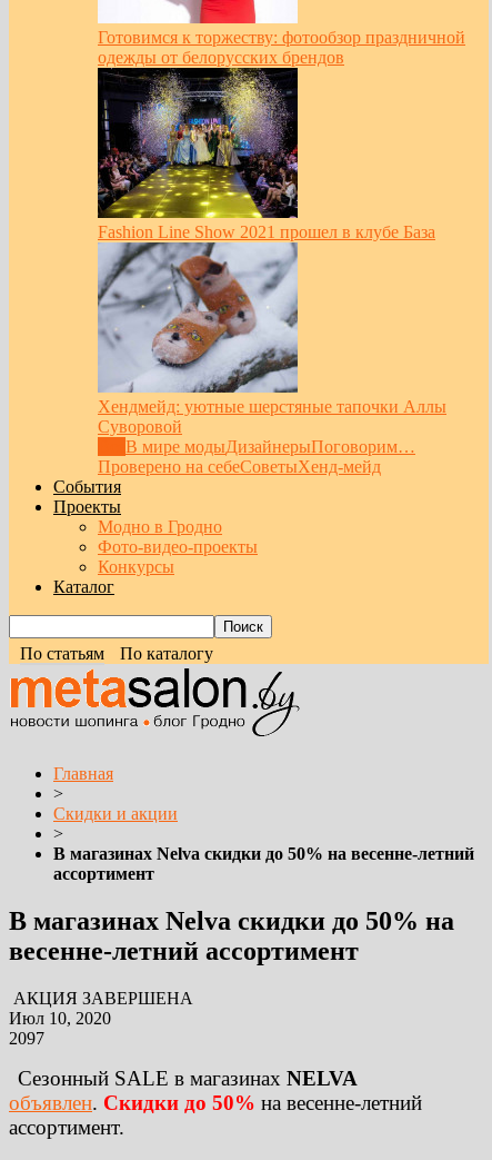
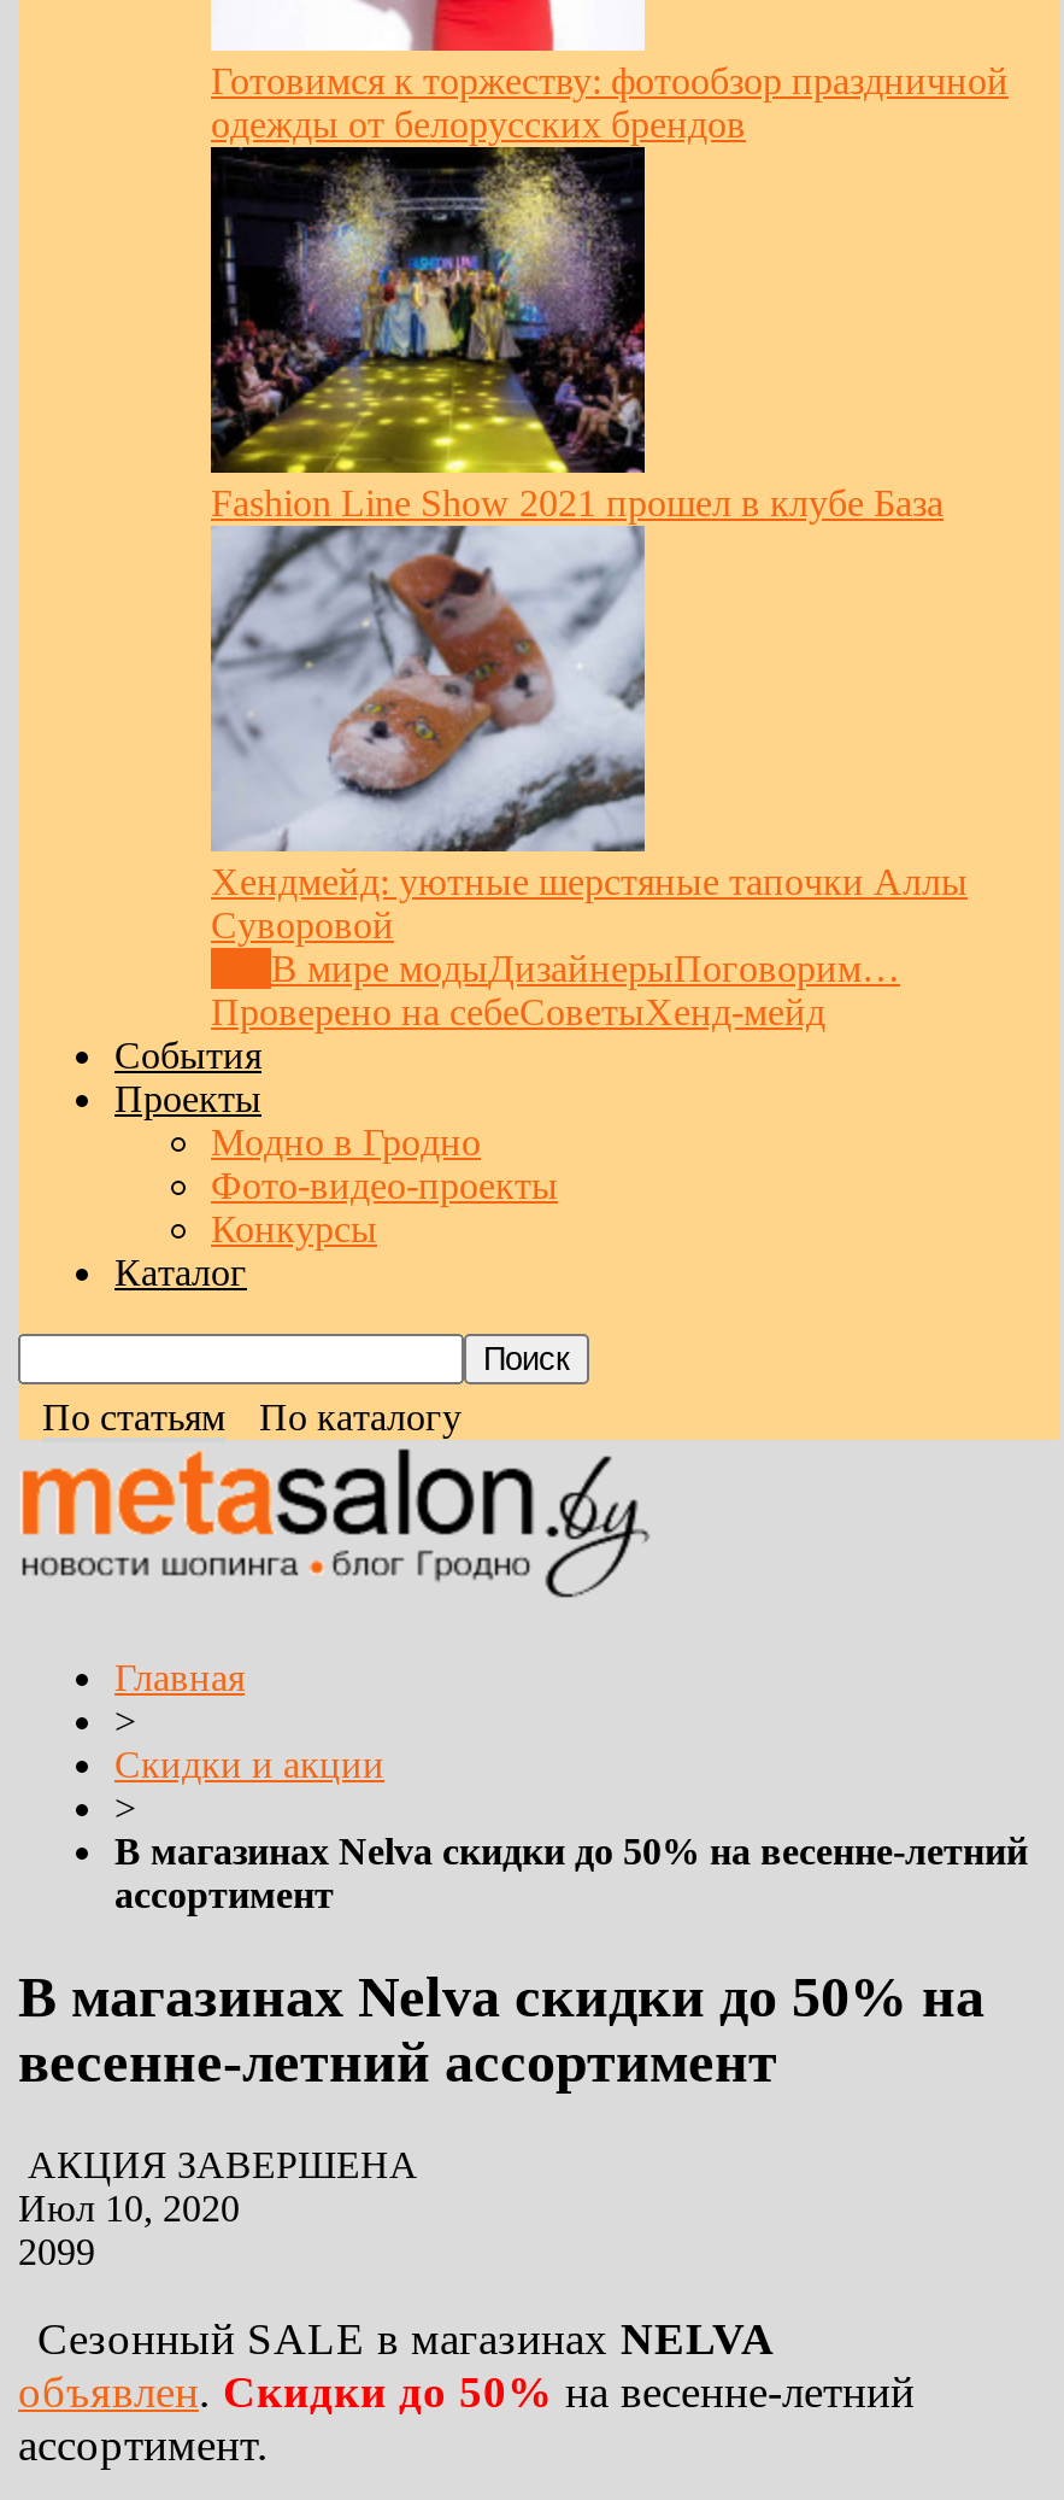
- 2097
+ 2099
